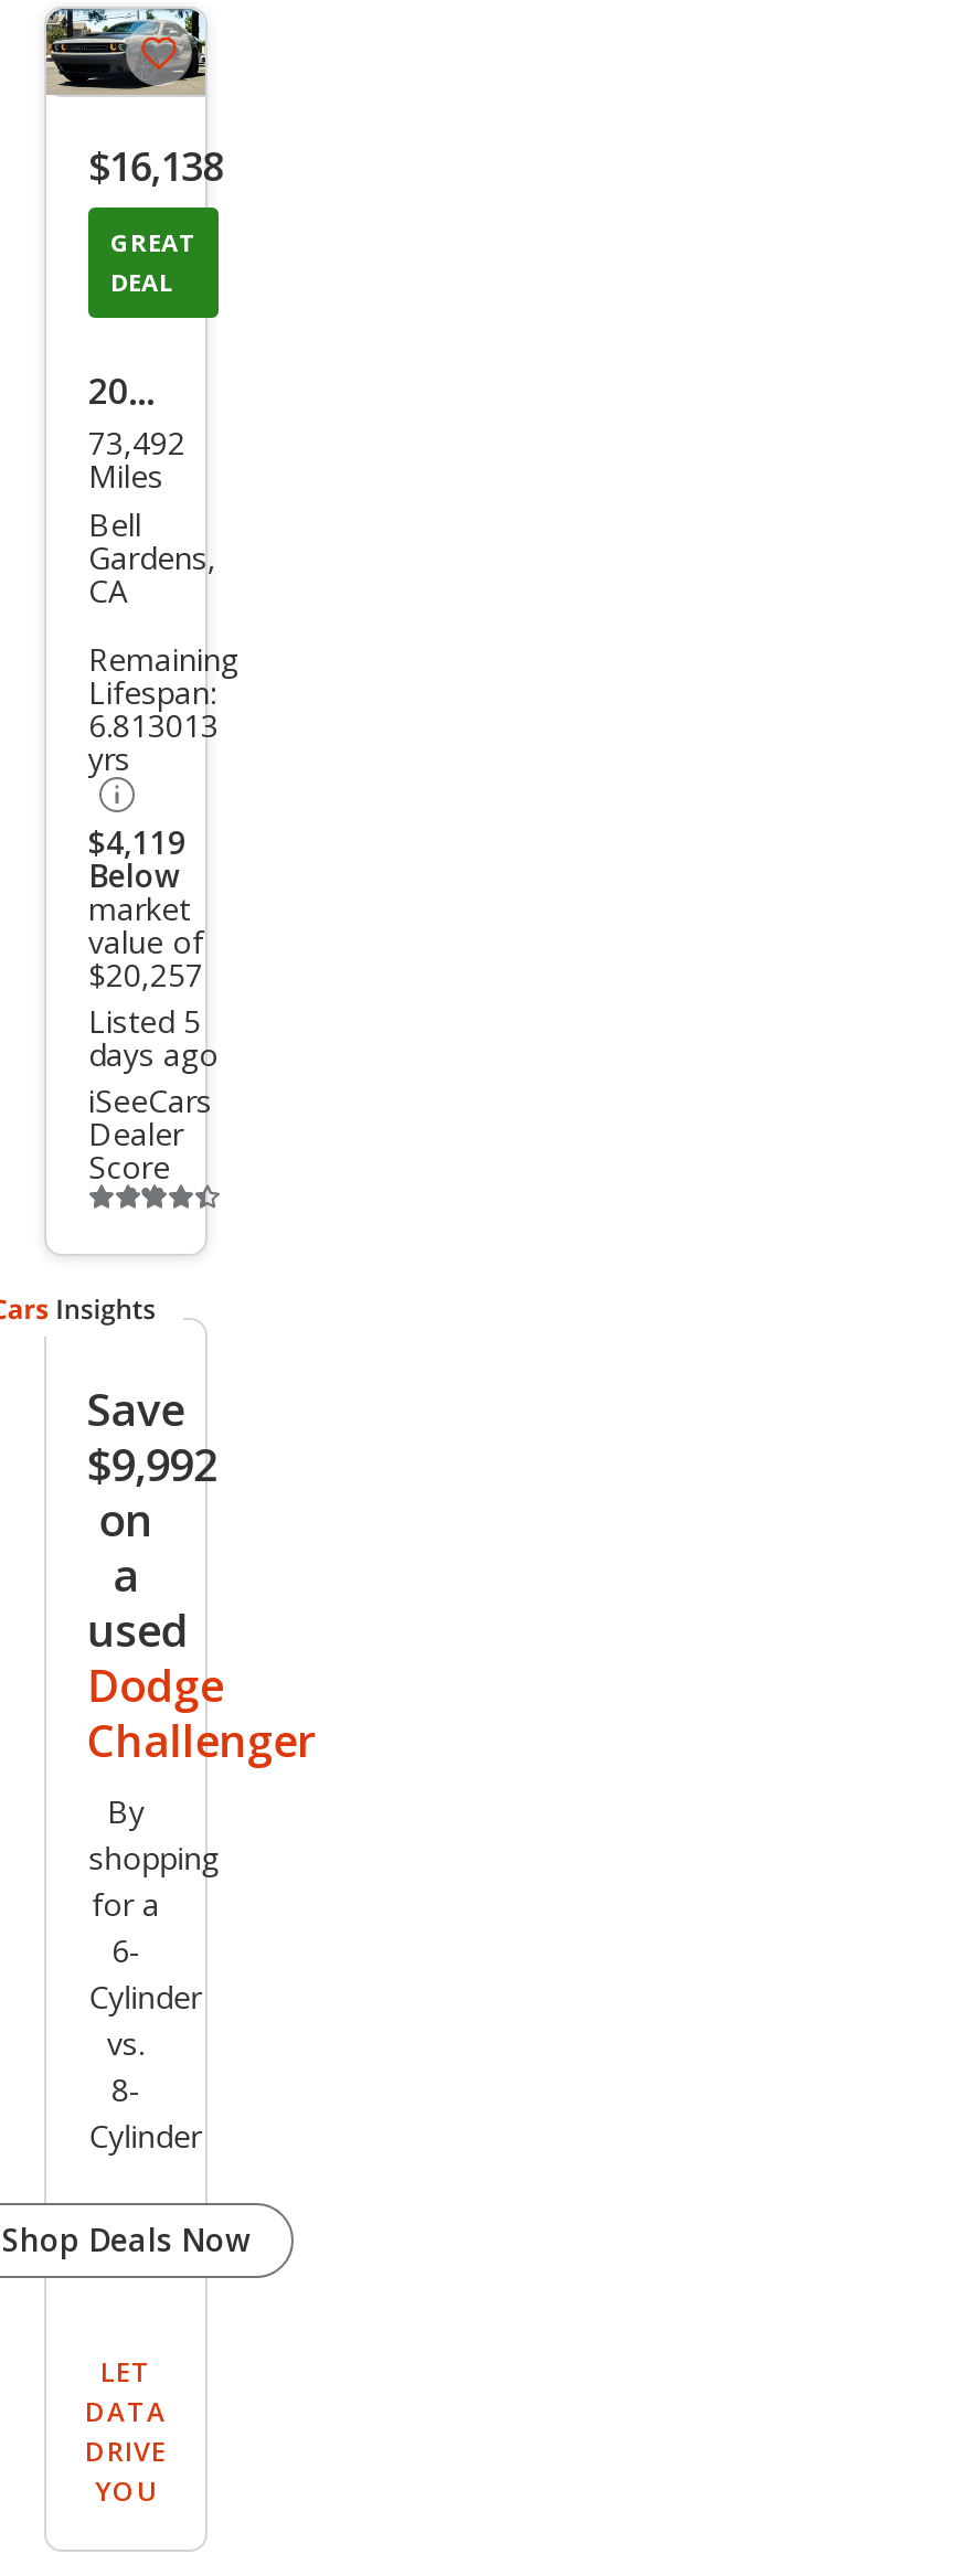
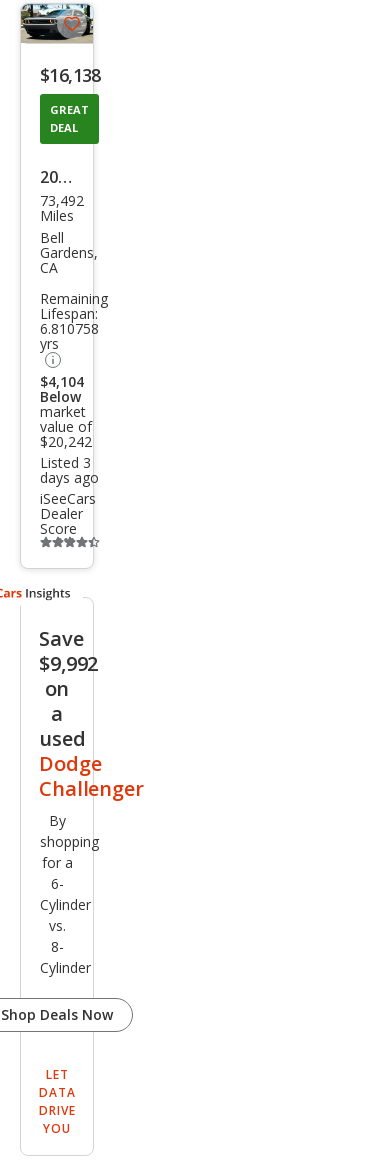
- 6.813013
+ 6.810758

- $4,119
+ $4,104

- $20,257
+ $20,242

- Listed 5
+ Listed 3
